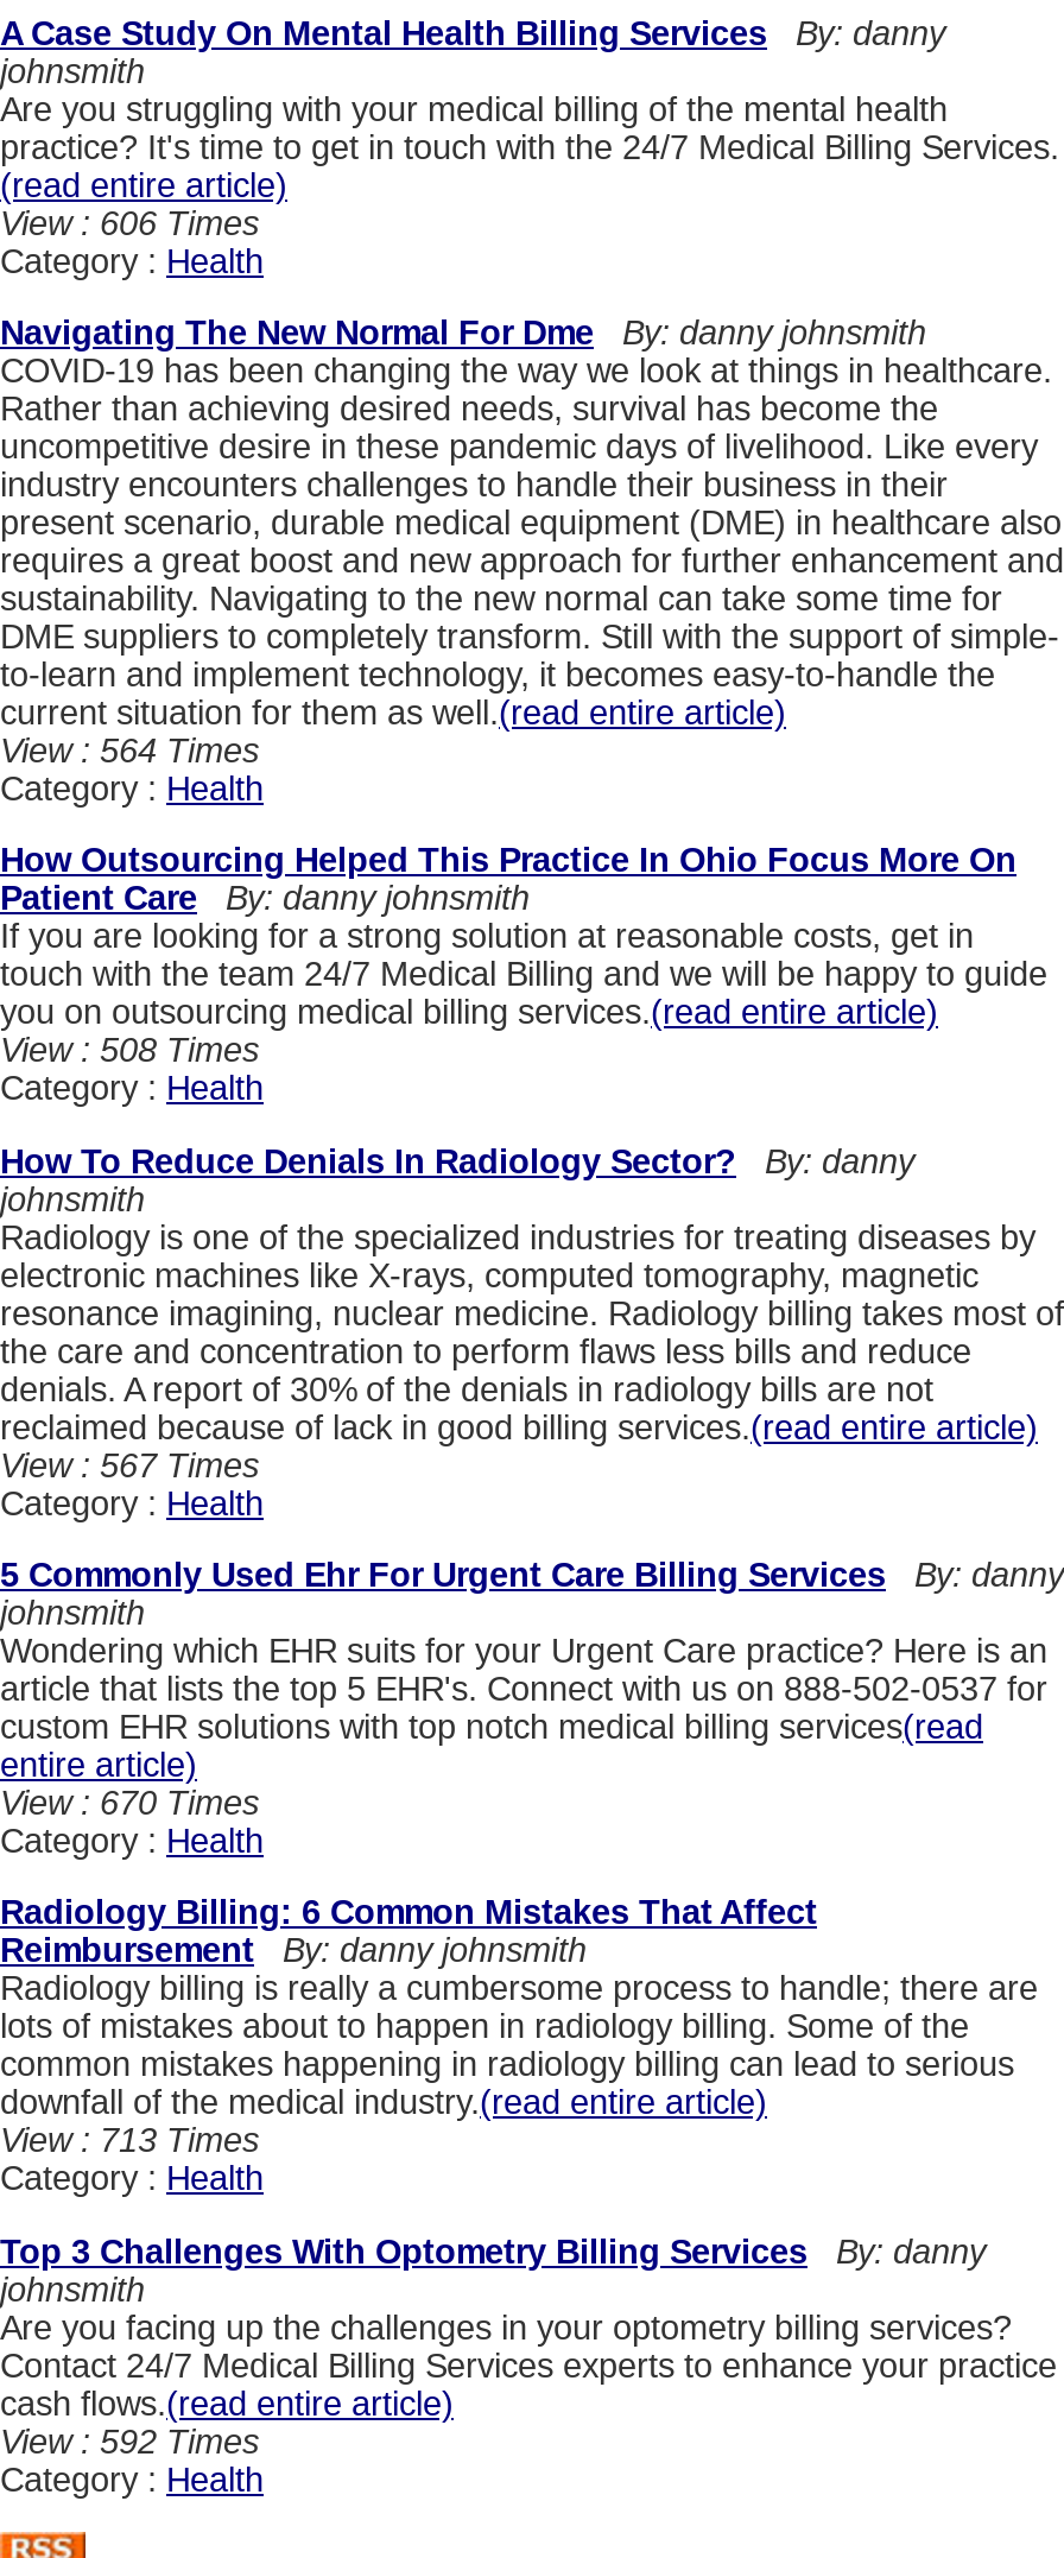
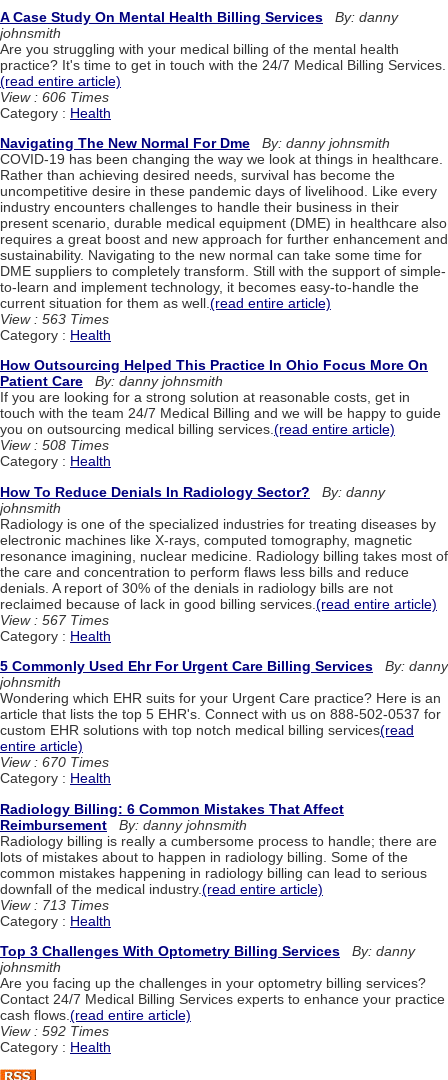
- View : 564 Times
+ View : 563 Times
